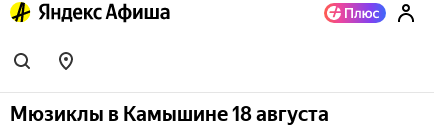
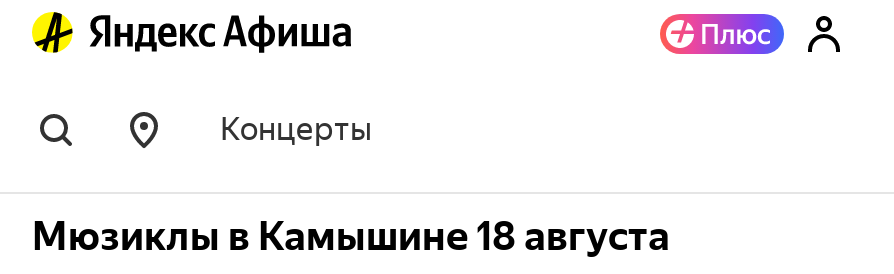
+ Концерты
